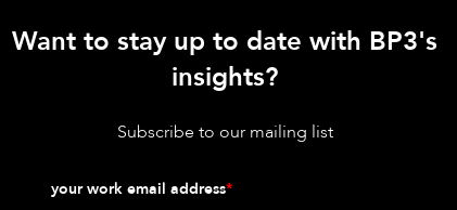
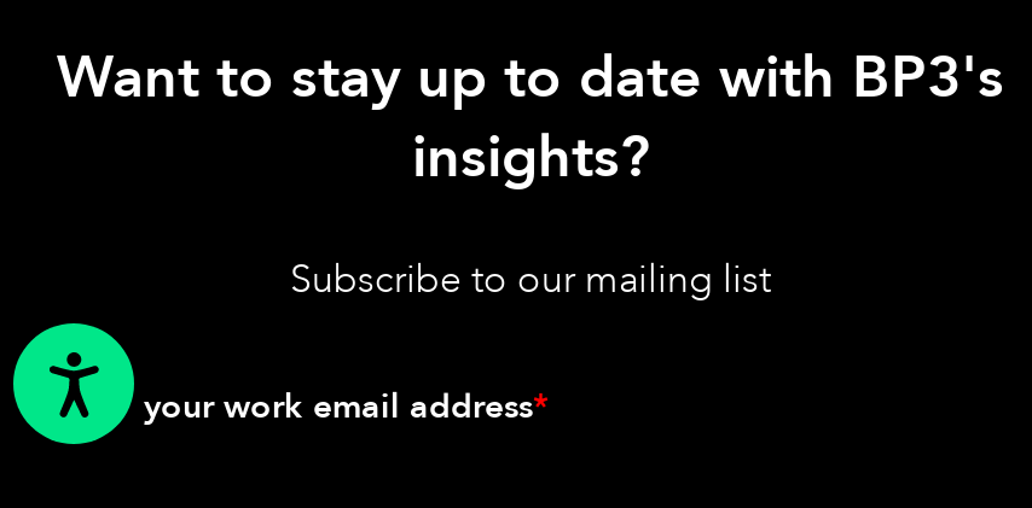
+ [image]
